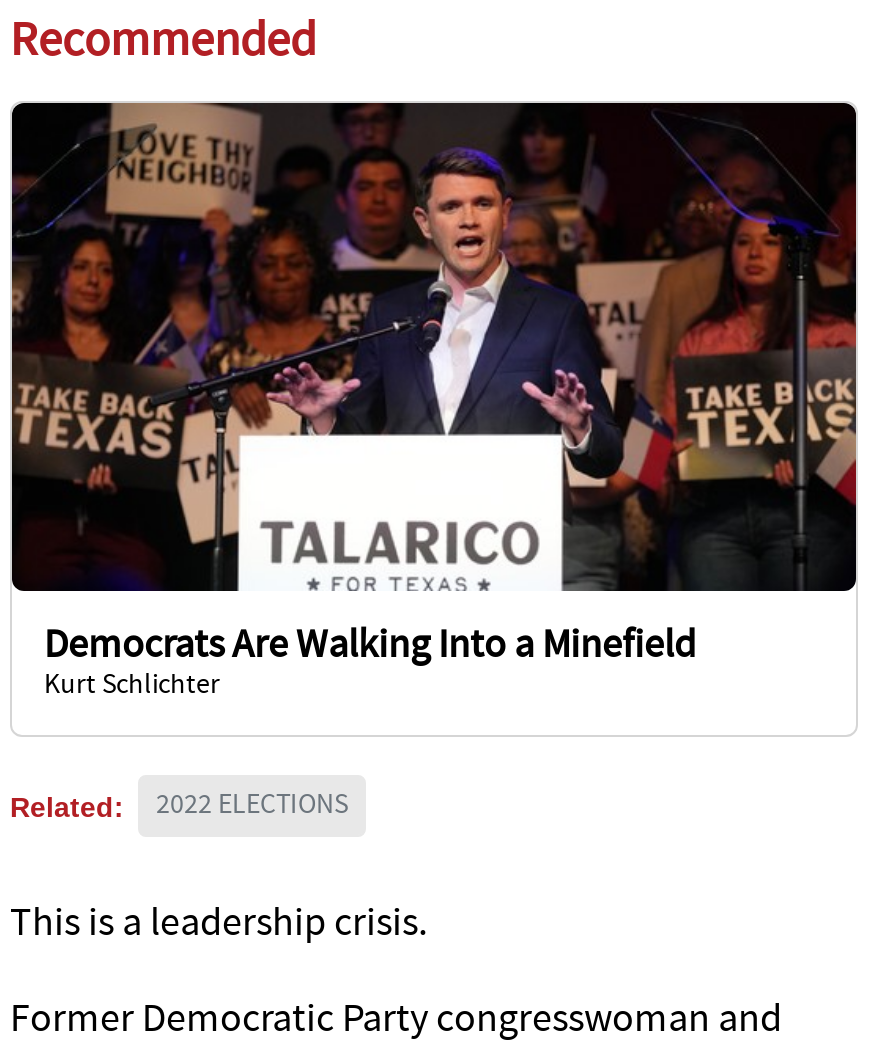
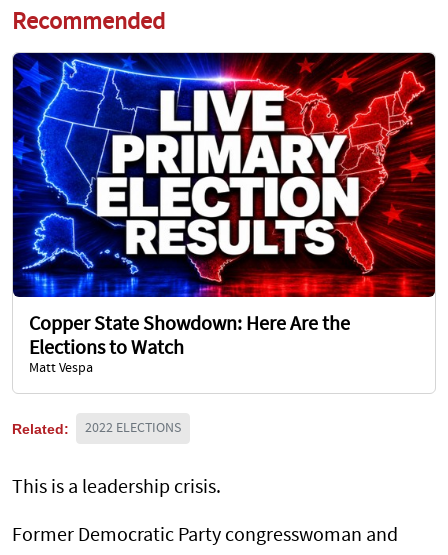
- [image]
- Democrats Are Walking Into a Minefield
- Kurt Schlichter
+ [image]
+ Copper State Showdown: Here Are the
+ Elections to Watch
+ Matt Vespa
